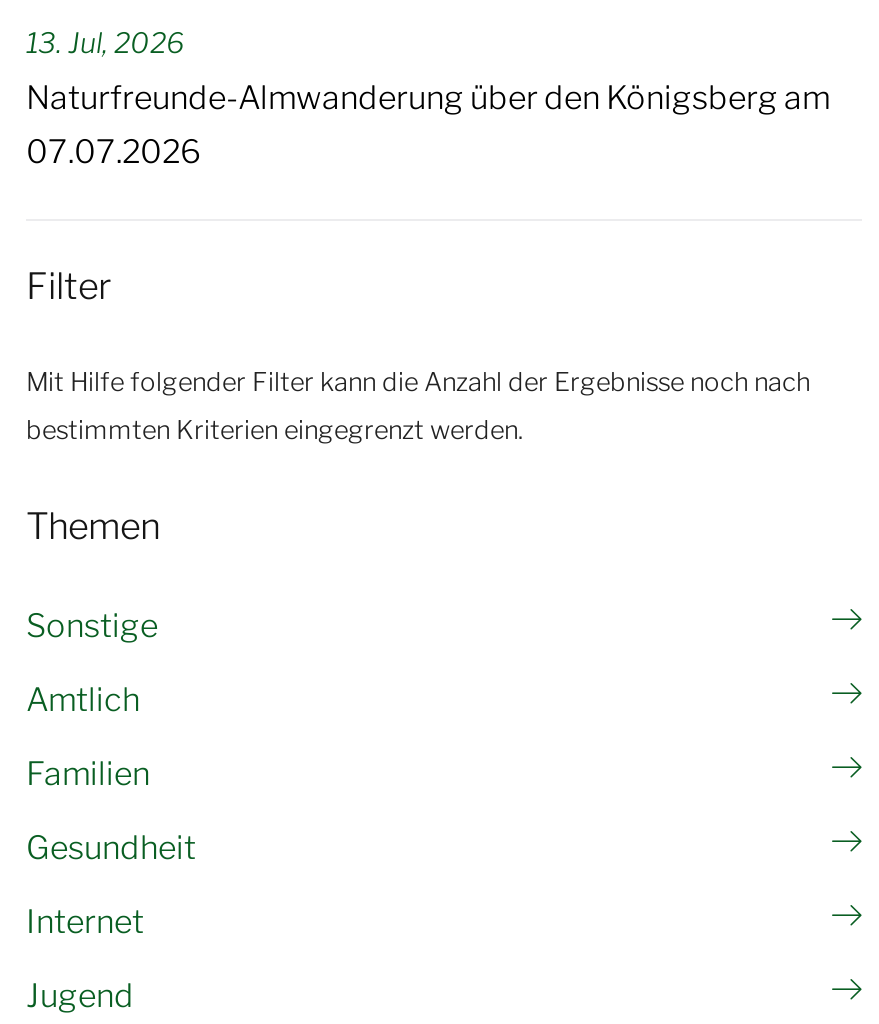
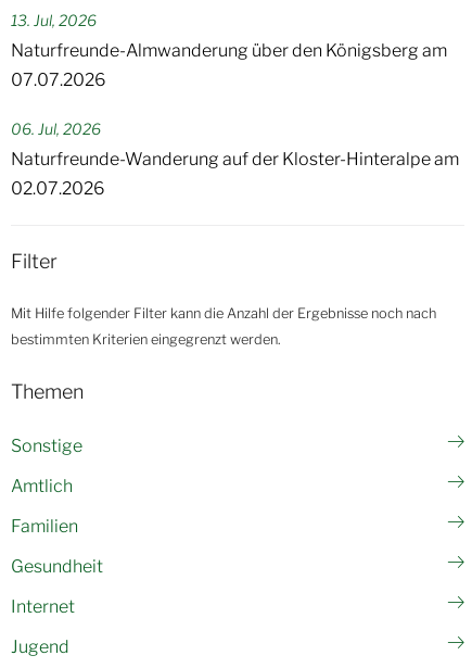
+ 06. Jul, 2026
+ Naturfreunde-Wanderung auf der Kloster-Hinteralpe am
+ 02.07.2026
